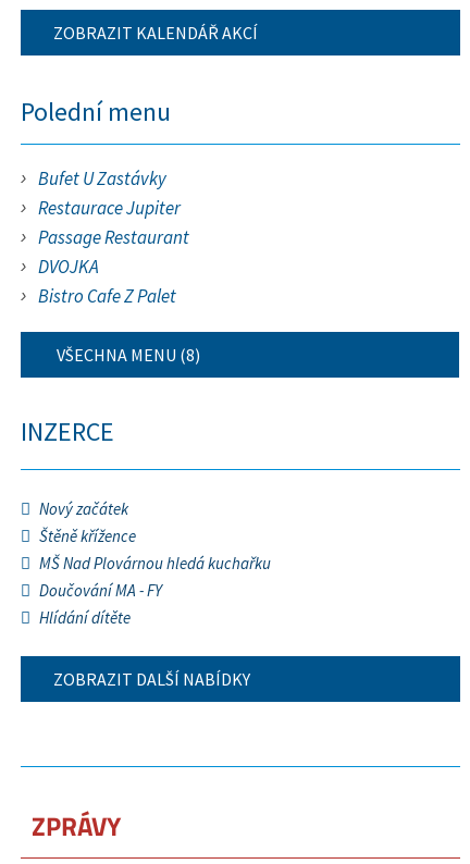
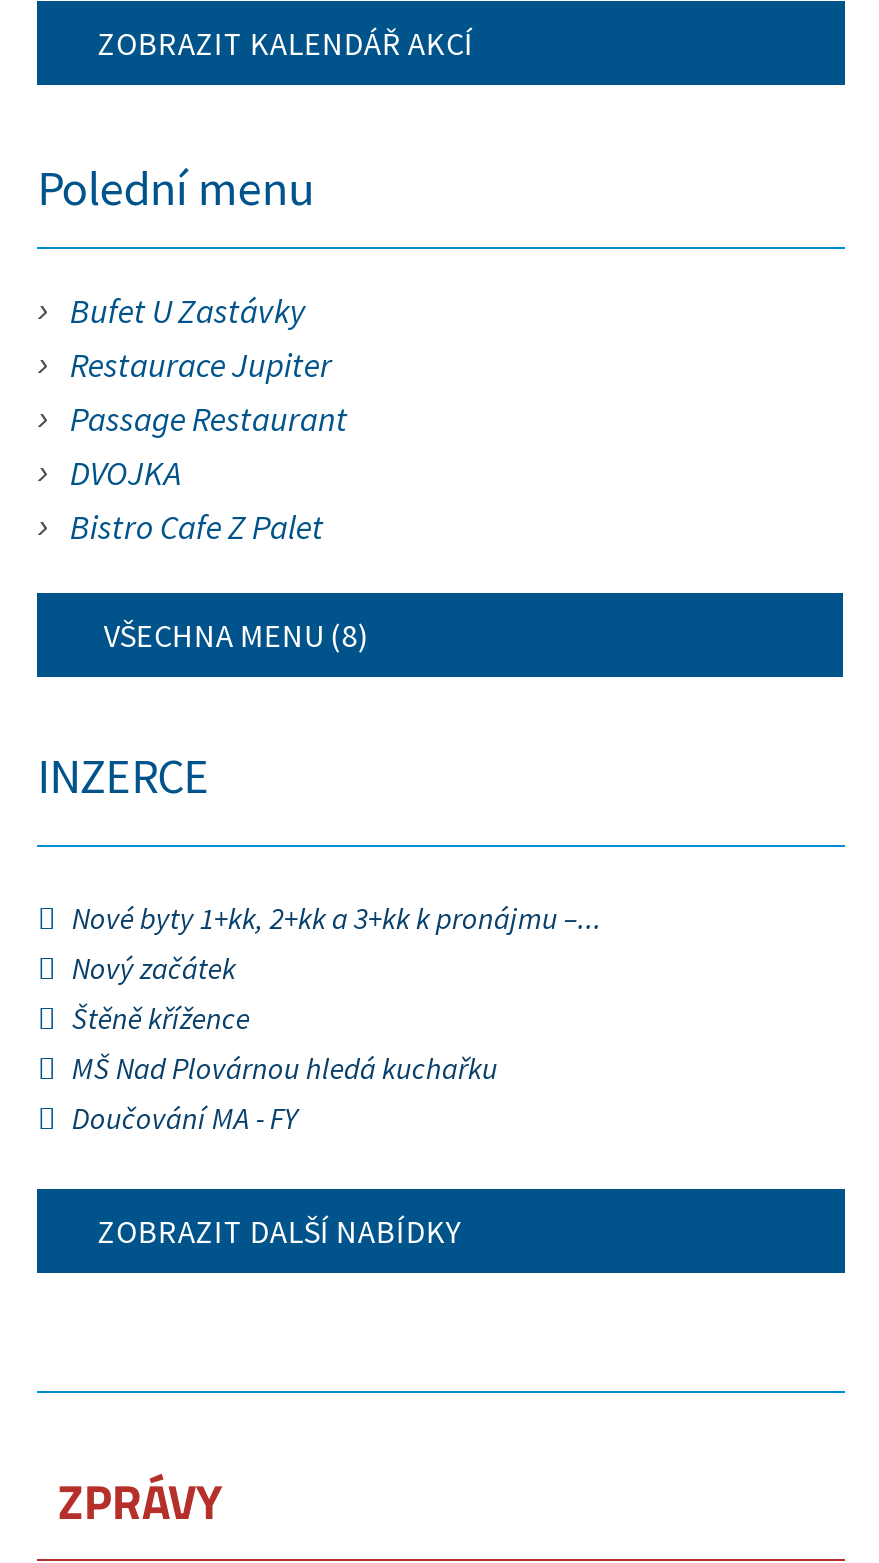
+ Nové byty 1+kk, 2+kk a 3+kk k pronájmu –...

moved down: Nový začátek | Štěně křížence | MŠ Nad Plovárnou hledá kuchařku | Doučování MA - FY

- Hlídání dítěte
